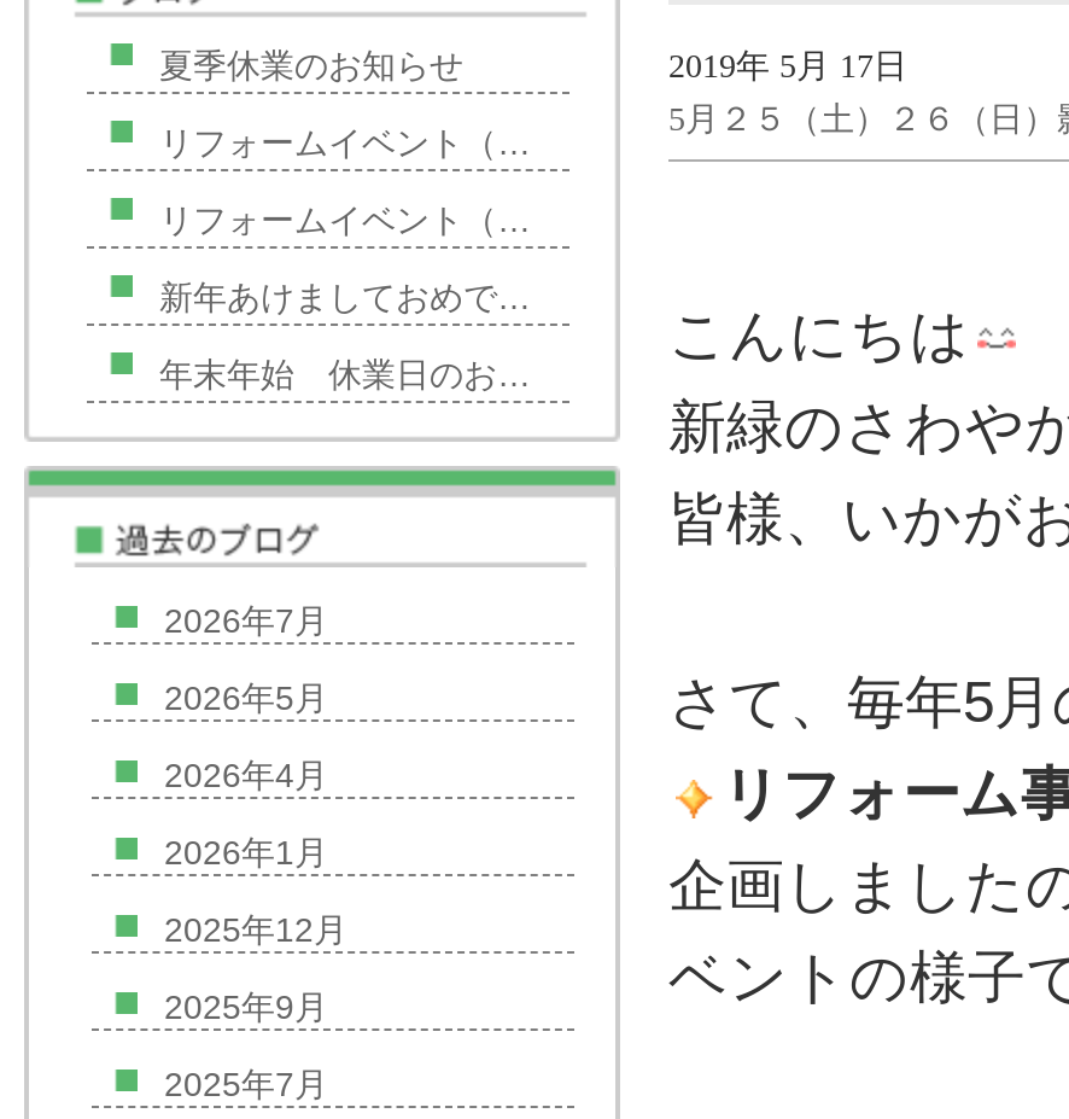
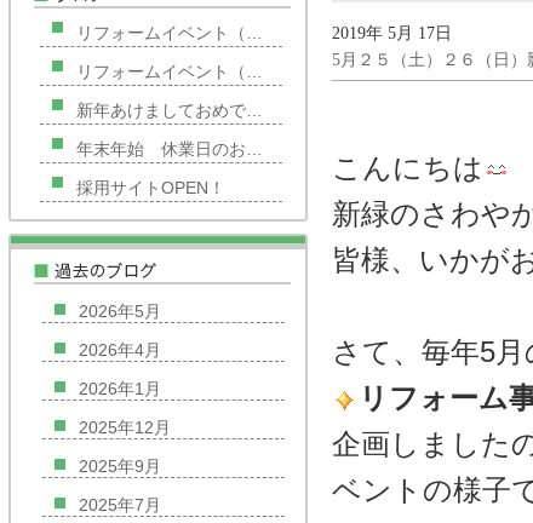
- 夏季休業のお知らせ

- 2026年7月
+ 採用サイトOPEN！
